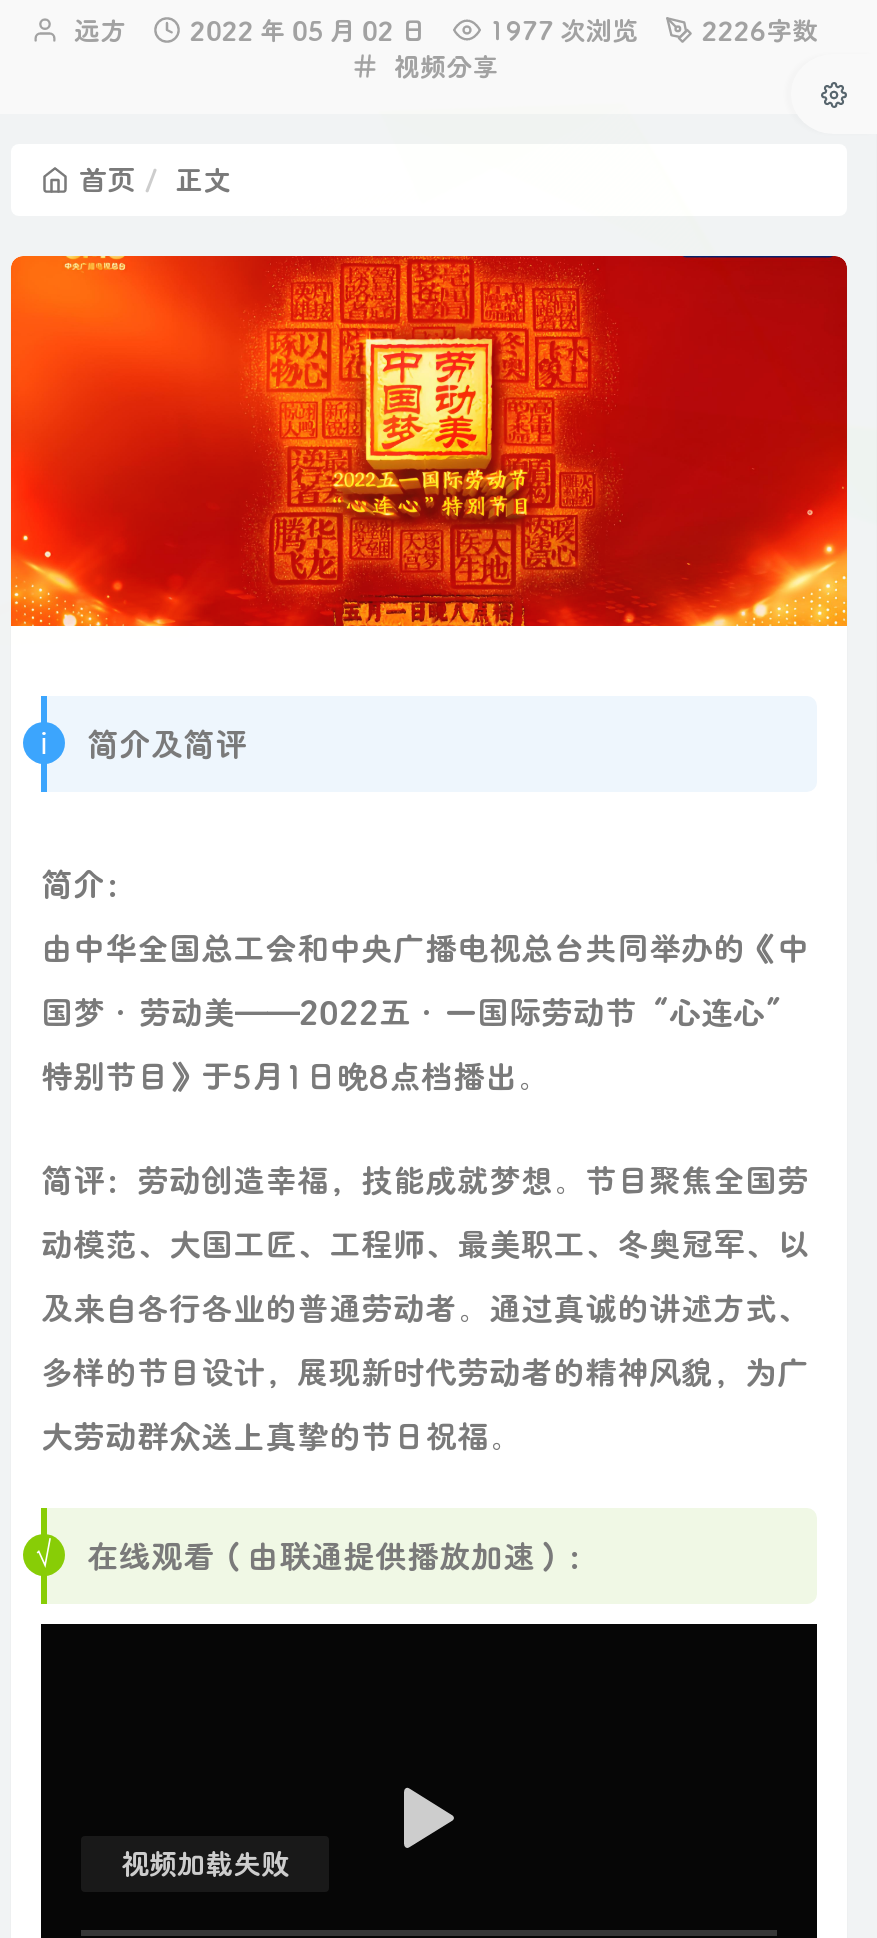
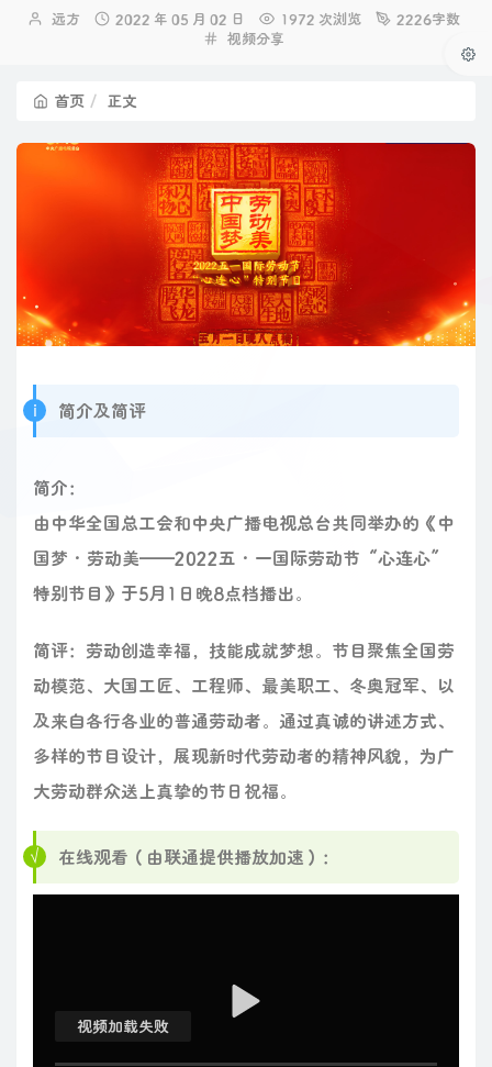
- 1977 次浏览
+ 1972 次浏览
